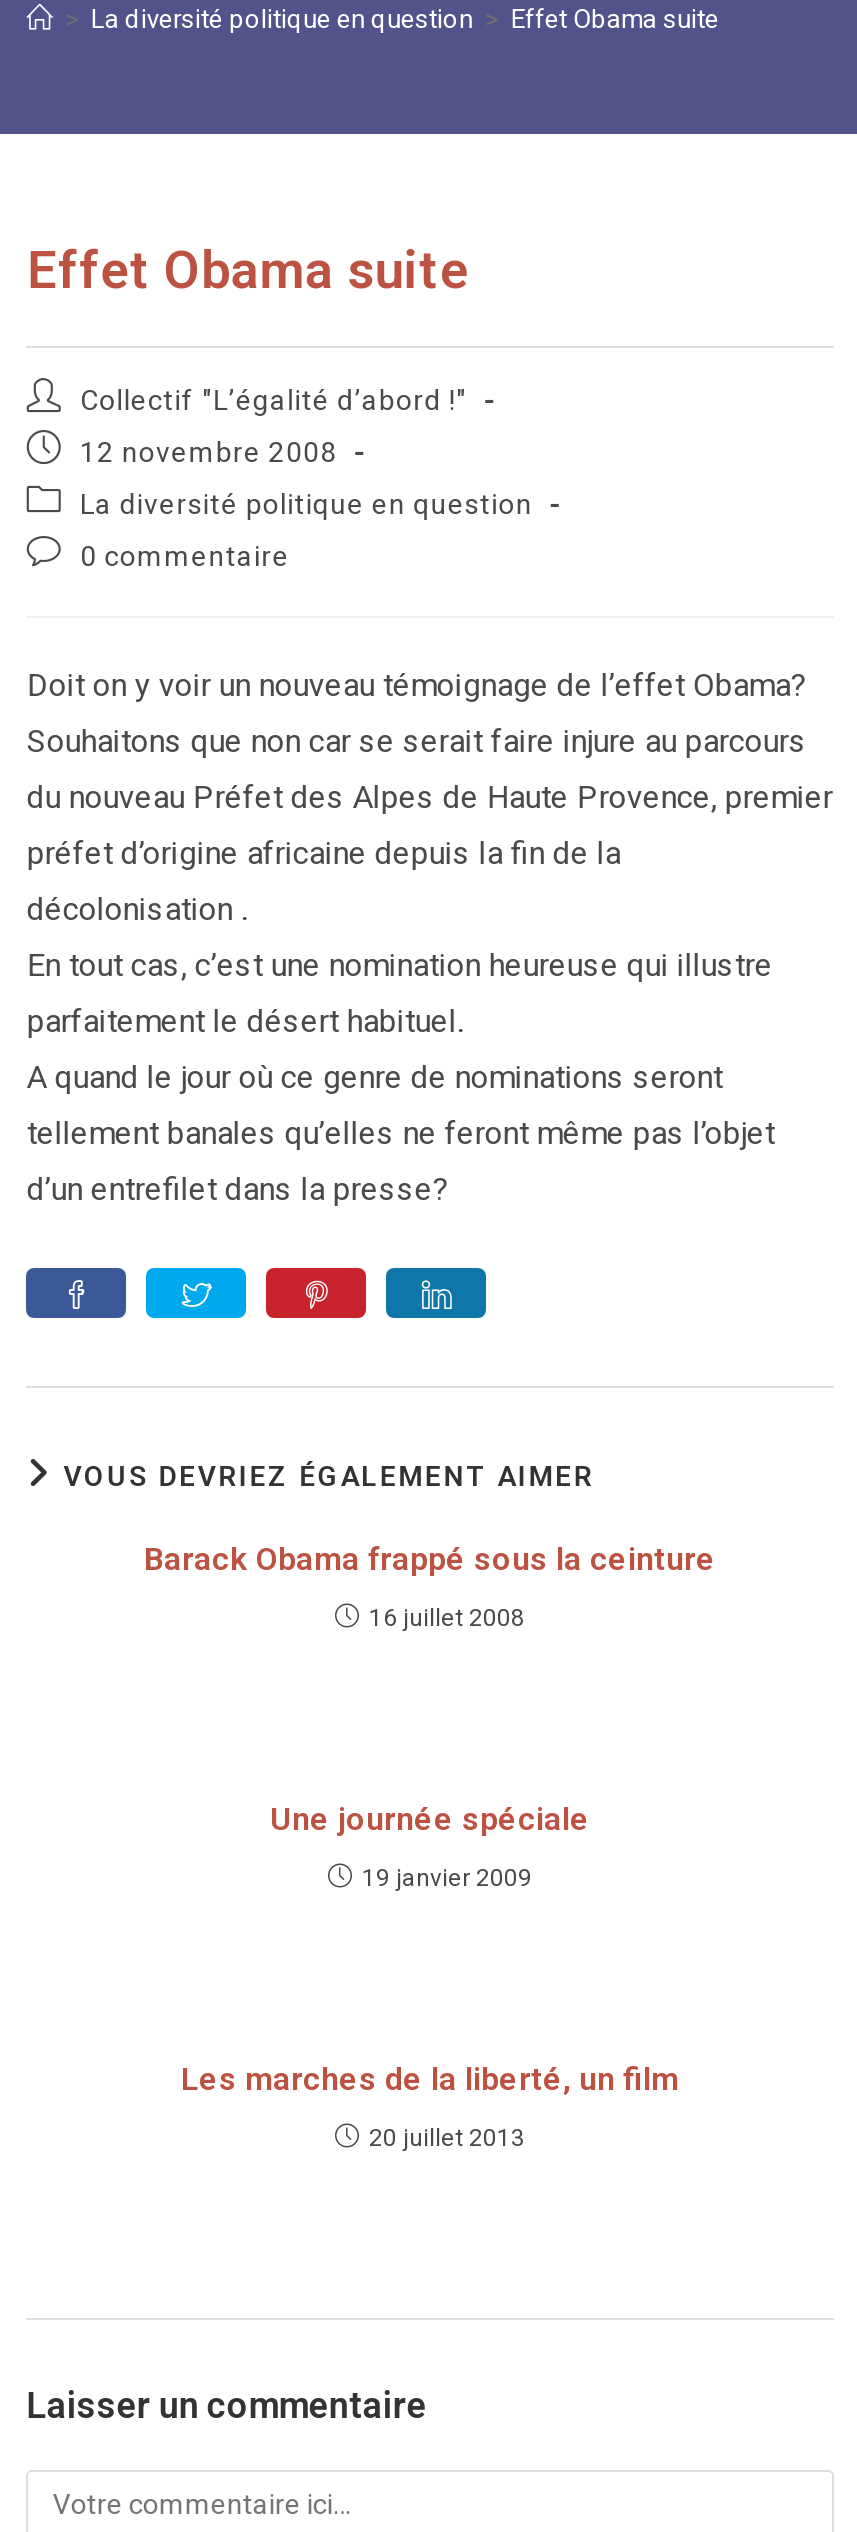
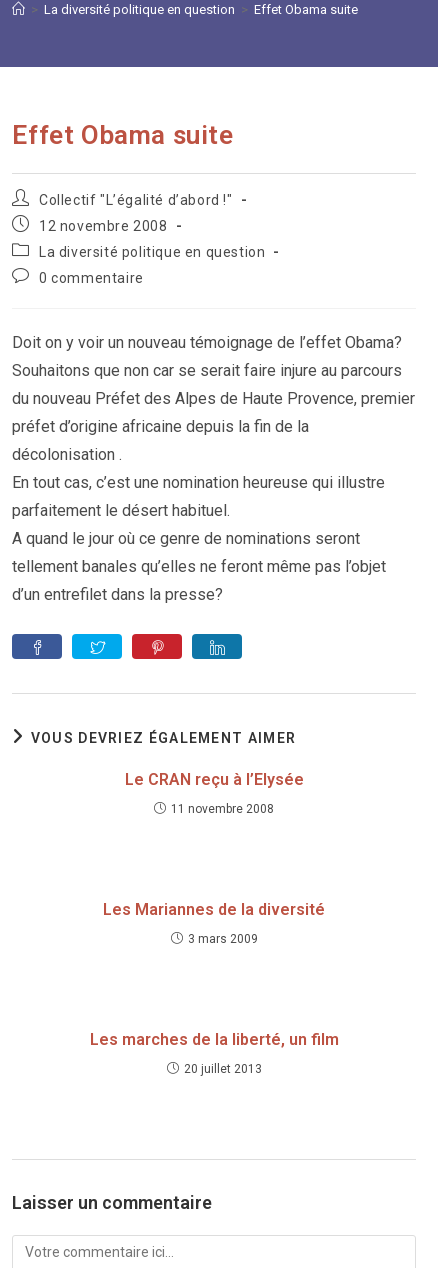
- Barack Obama frappé sous la ceinture
+ Le CRAN reçu à l’Elysée

- 16 juillet 2008
+ 11 novembre 2008

- Une journée spéciale
+ Les Mariannes de la diversité

- 19 janvier 2009
+ 3 mars 2009
